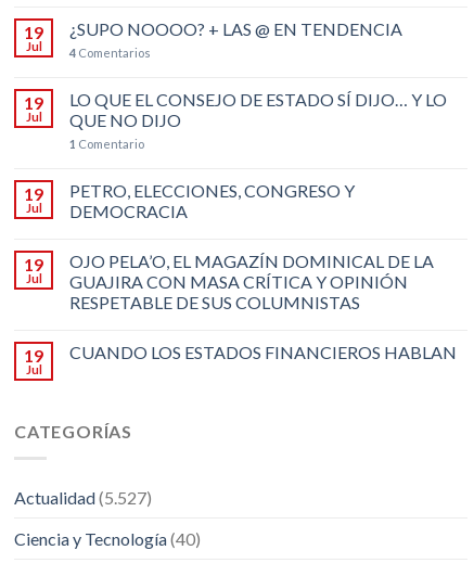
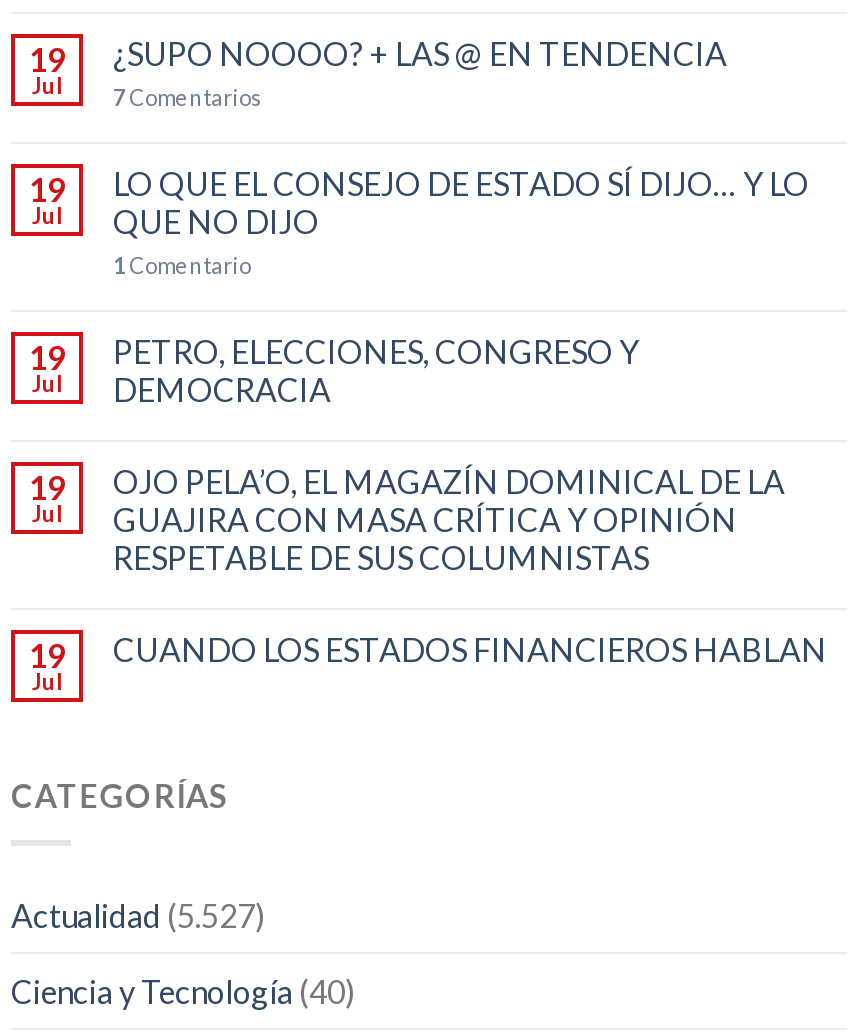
- Jul 4 Comentarios
+ Jul 7 Comentarios
